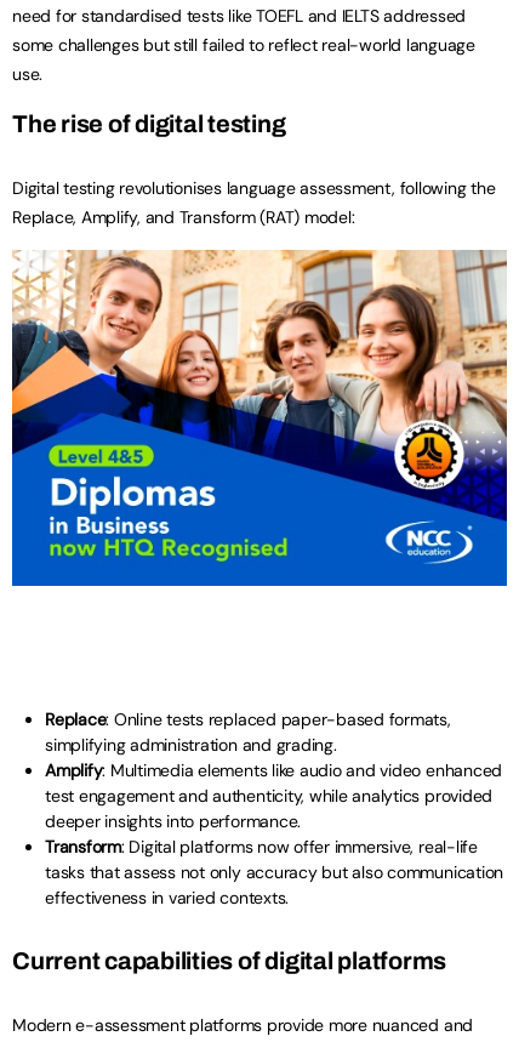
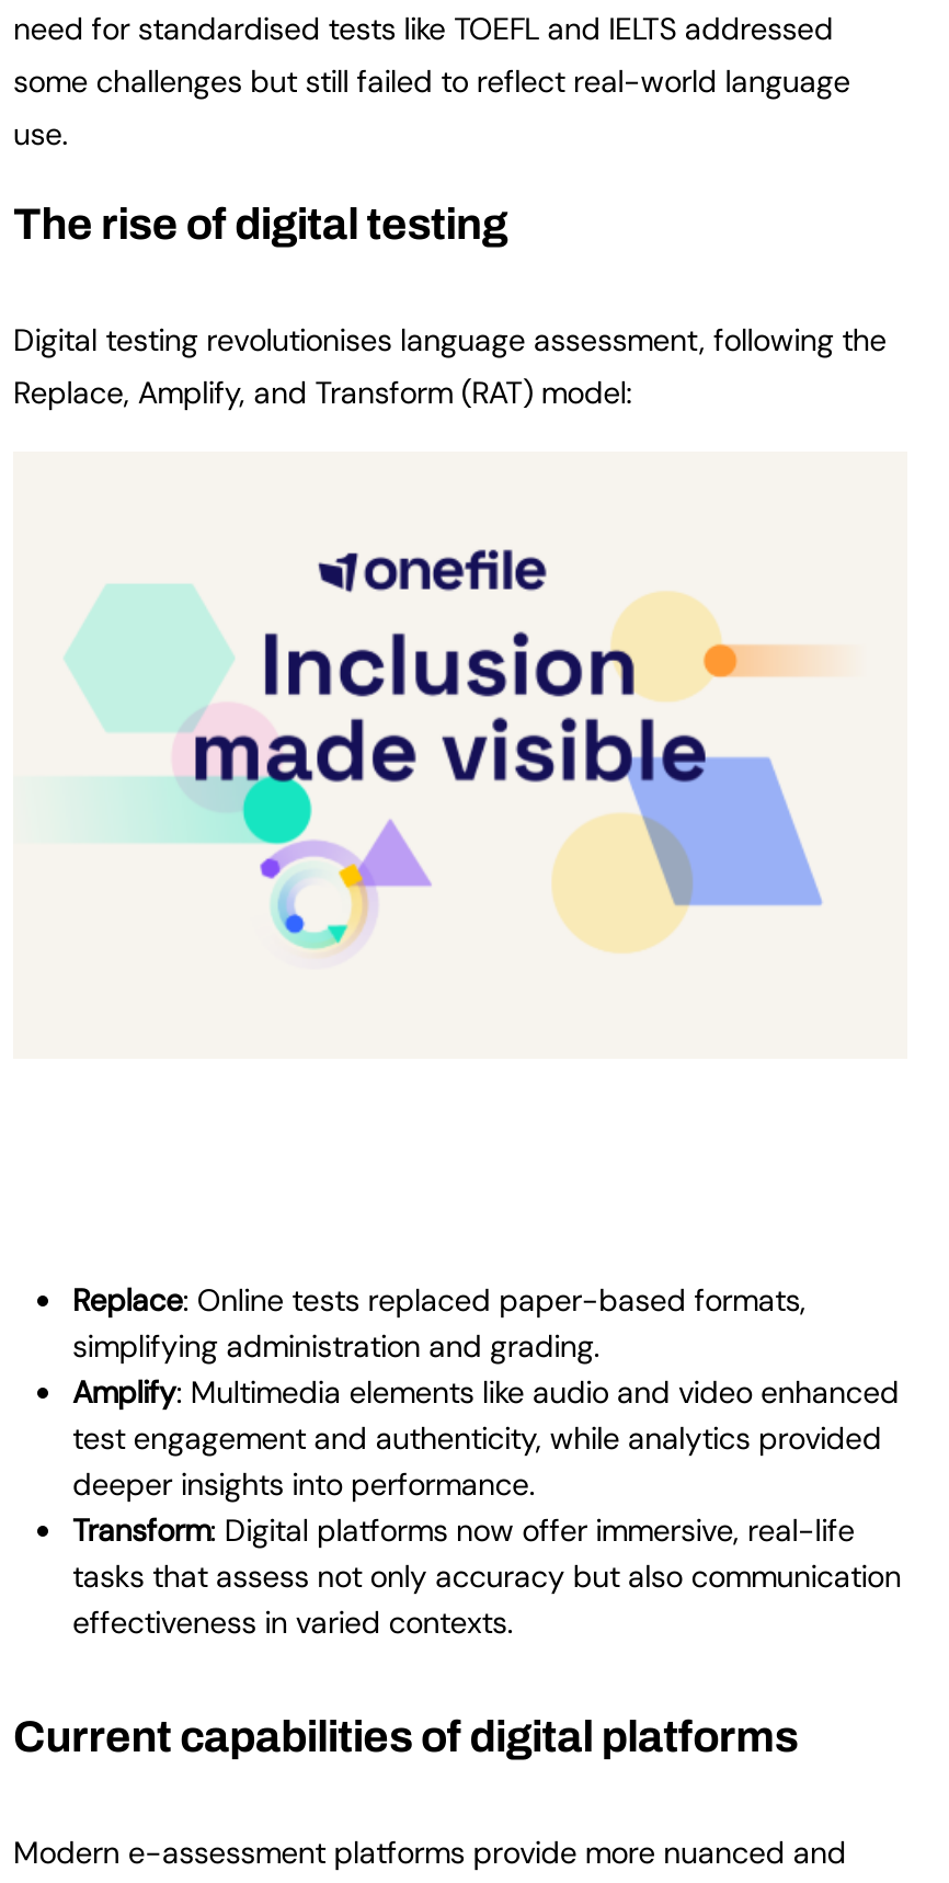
- [image]
+ [image]
